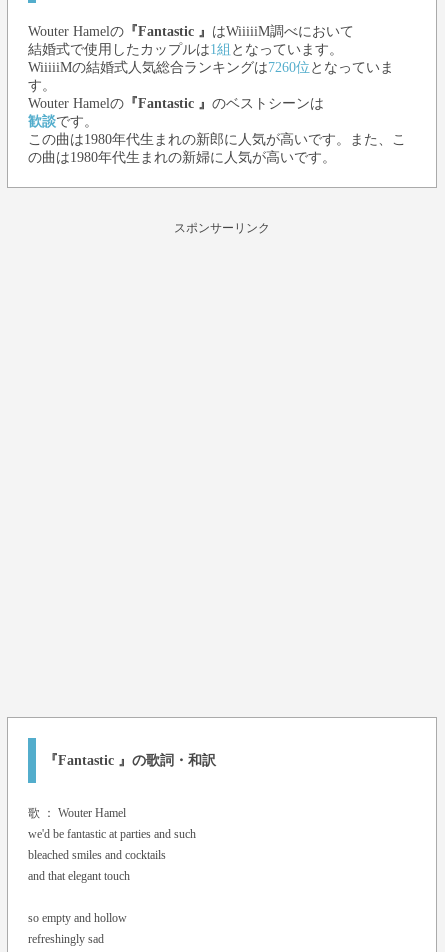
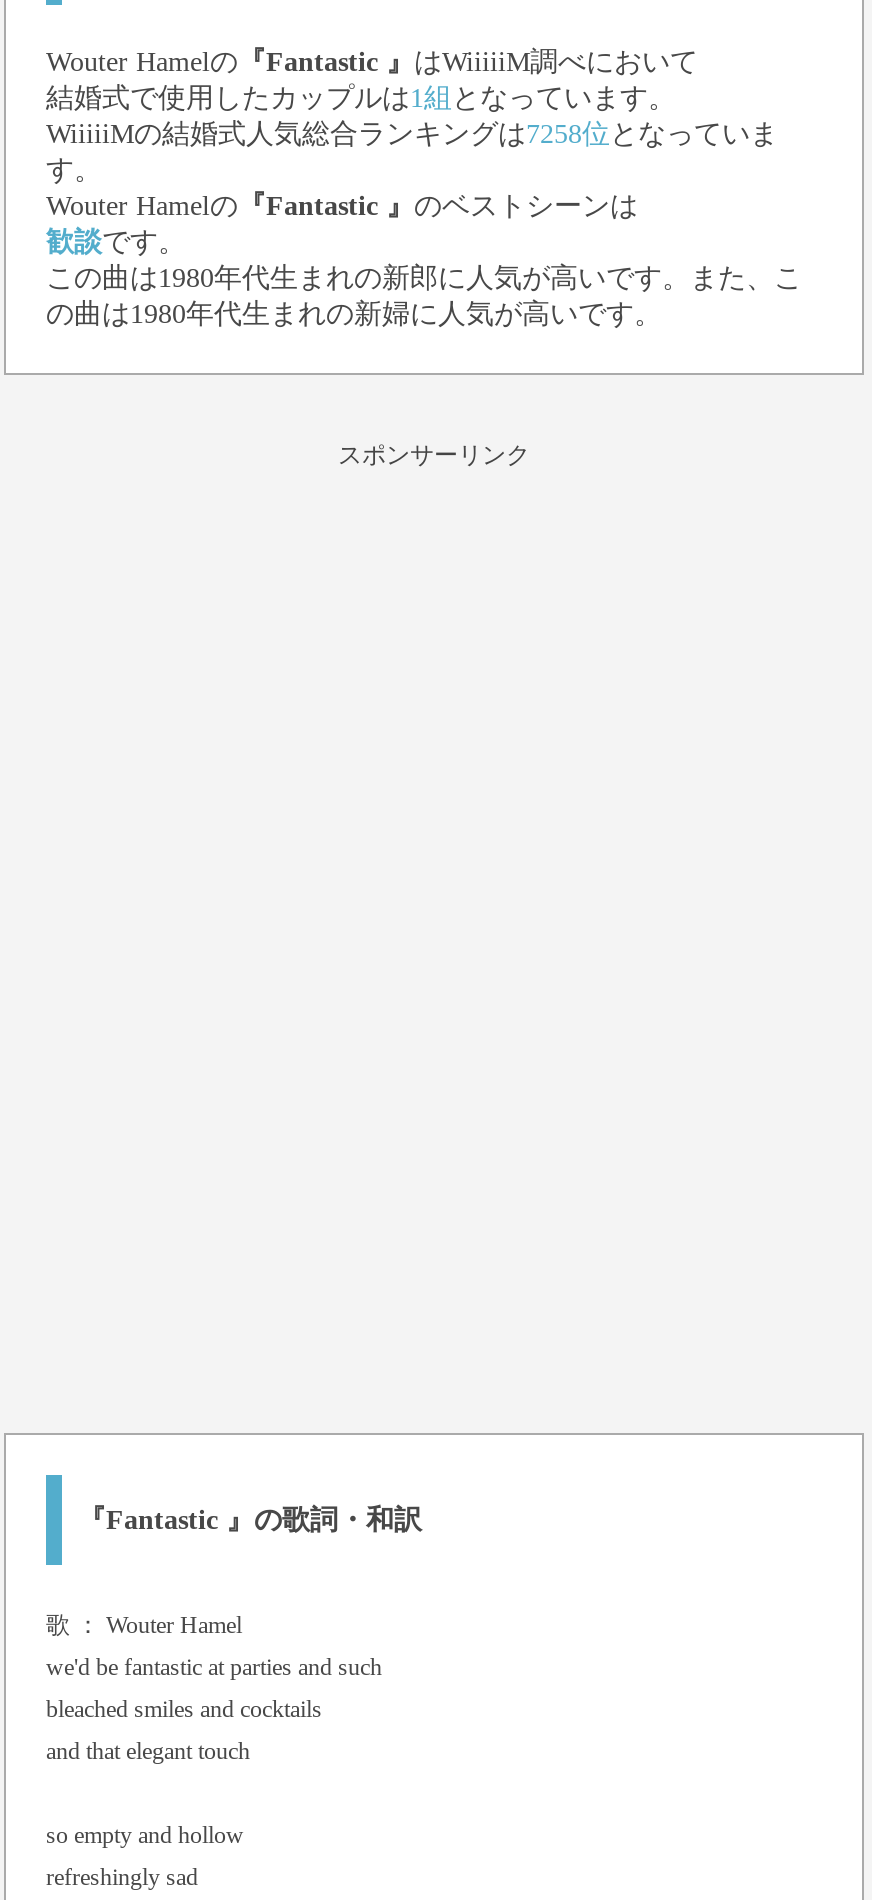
- WiiiiiMの結婚式人気総合ランキングは7260位となっていま
+ WiiiiiMの結婚式人気総合ランキングは7258位となっていま
